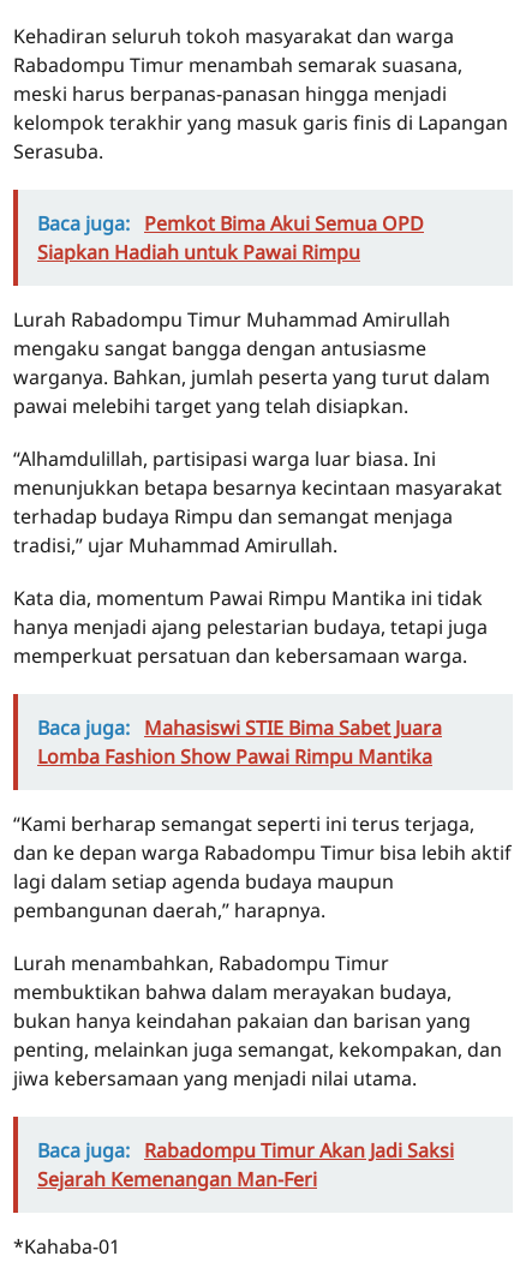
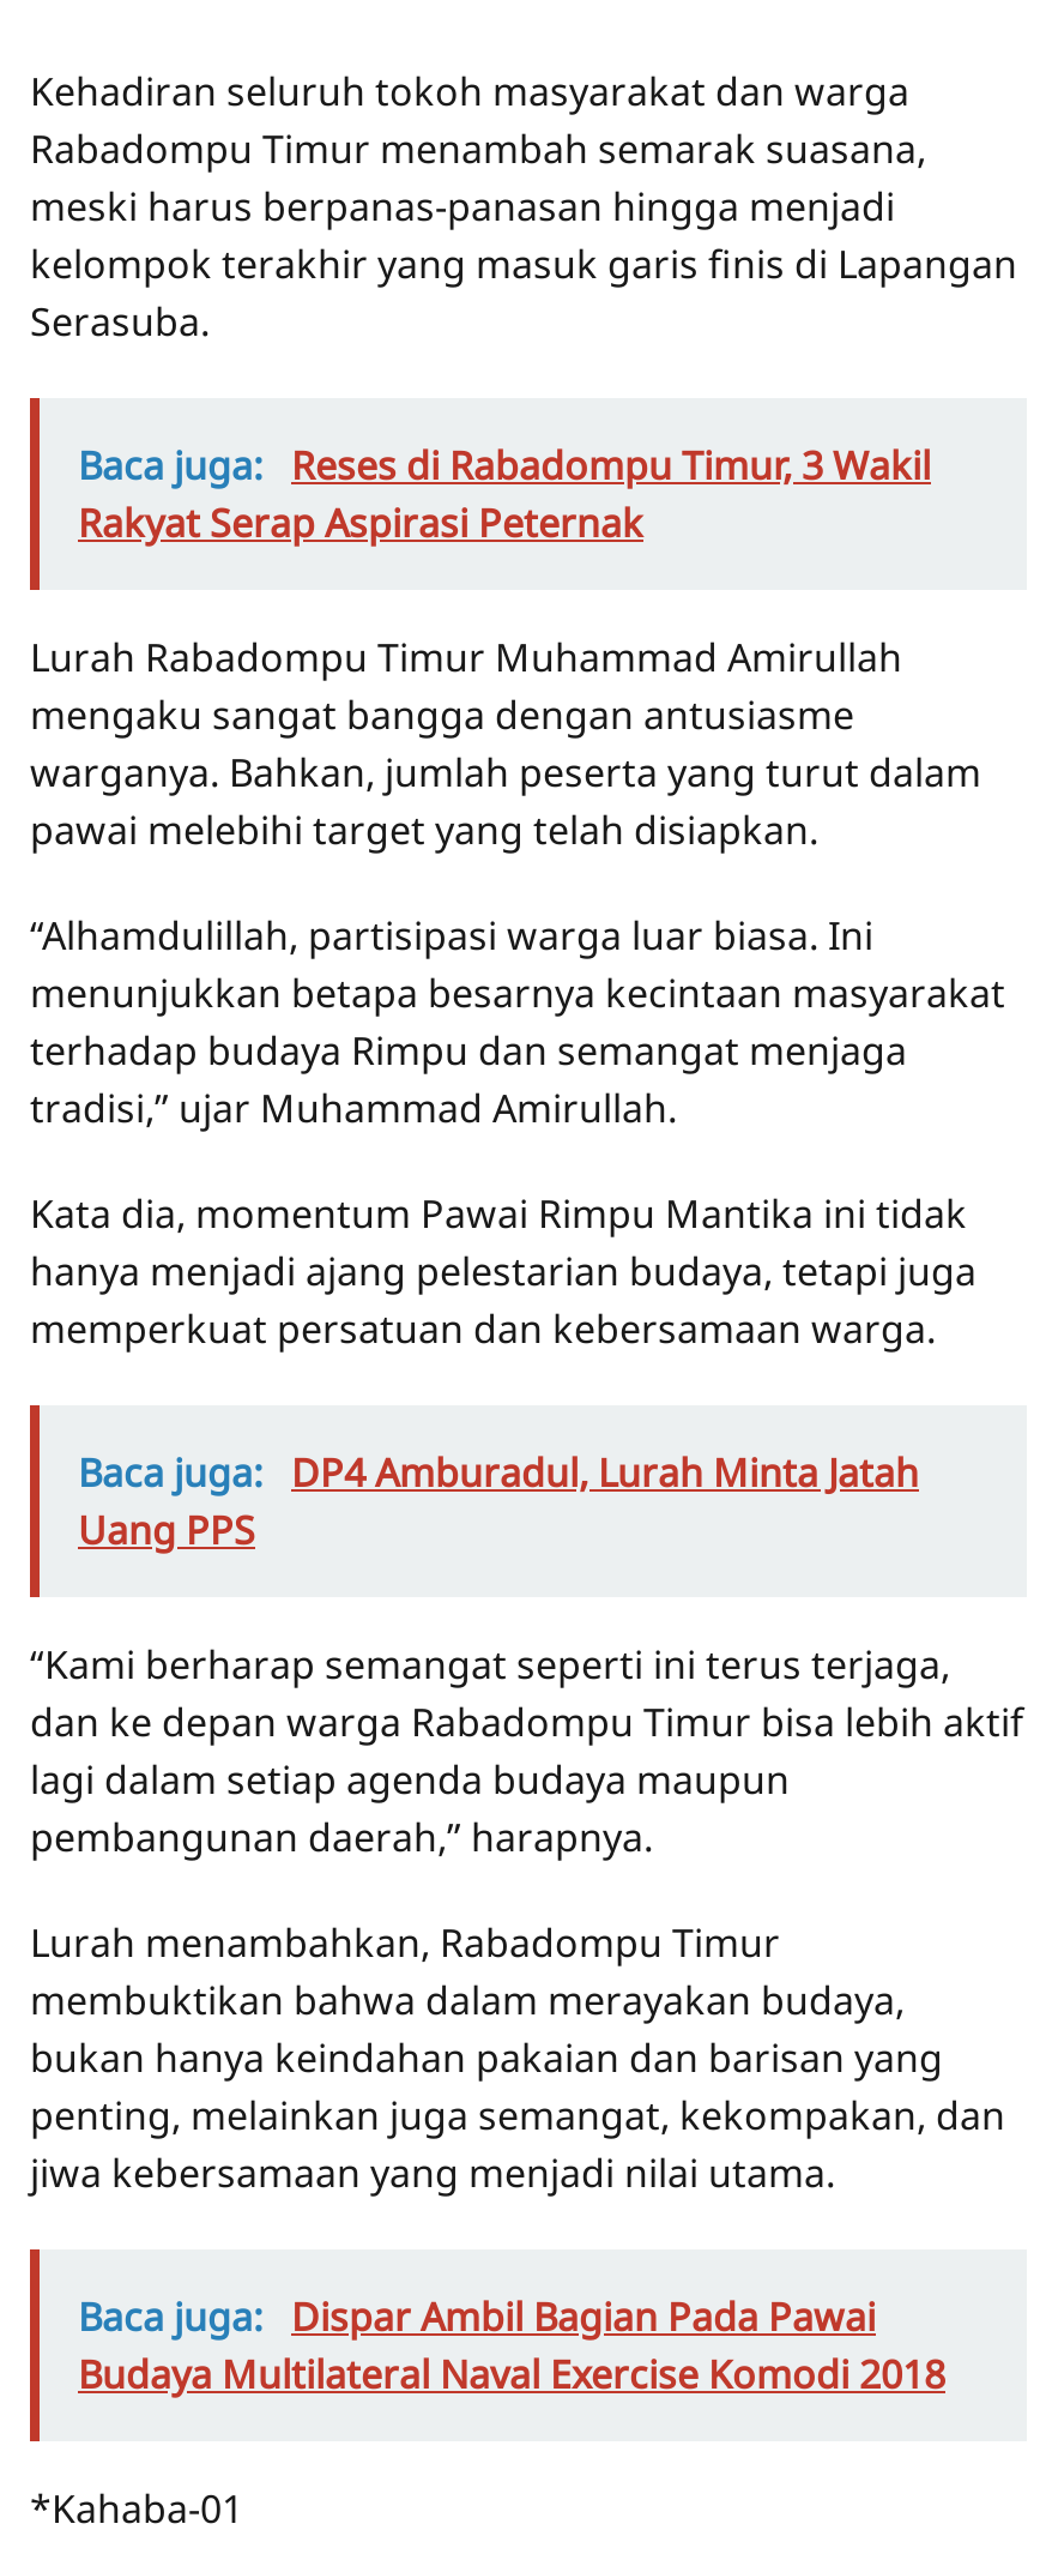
- Baca juga: Pemkot Bima Akui Semua OPD
- Siapkan Hadiah untuk Pawai Rimpu
+ Baca juga: Reses di Rabadompu Timur, 3 Wakil
+ Rakyat Serap Aspirasi Peternak

- Baca juga: Mahasiswi STIE Bima Sabet Juara
- Lomba Fashion Show Pawai Rimpu Mantika
+ Baca juga: DP4 Amburadul, Lurah Minta Jatah
+ Uang PPS

- Baca juga: Rabadompu Timur Akan Jadi Saksi
- Sejarah Kemenangan Man-Feri
+ Baca juga: Dispar Ambil Bagian Pada Pawai
+ Budaya Multilateral Naval Exercise Komodi 2018
